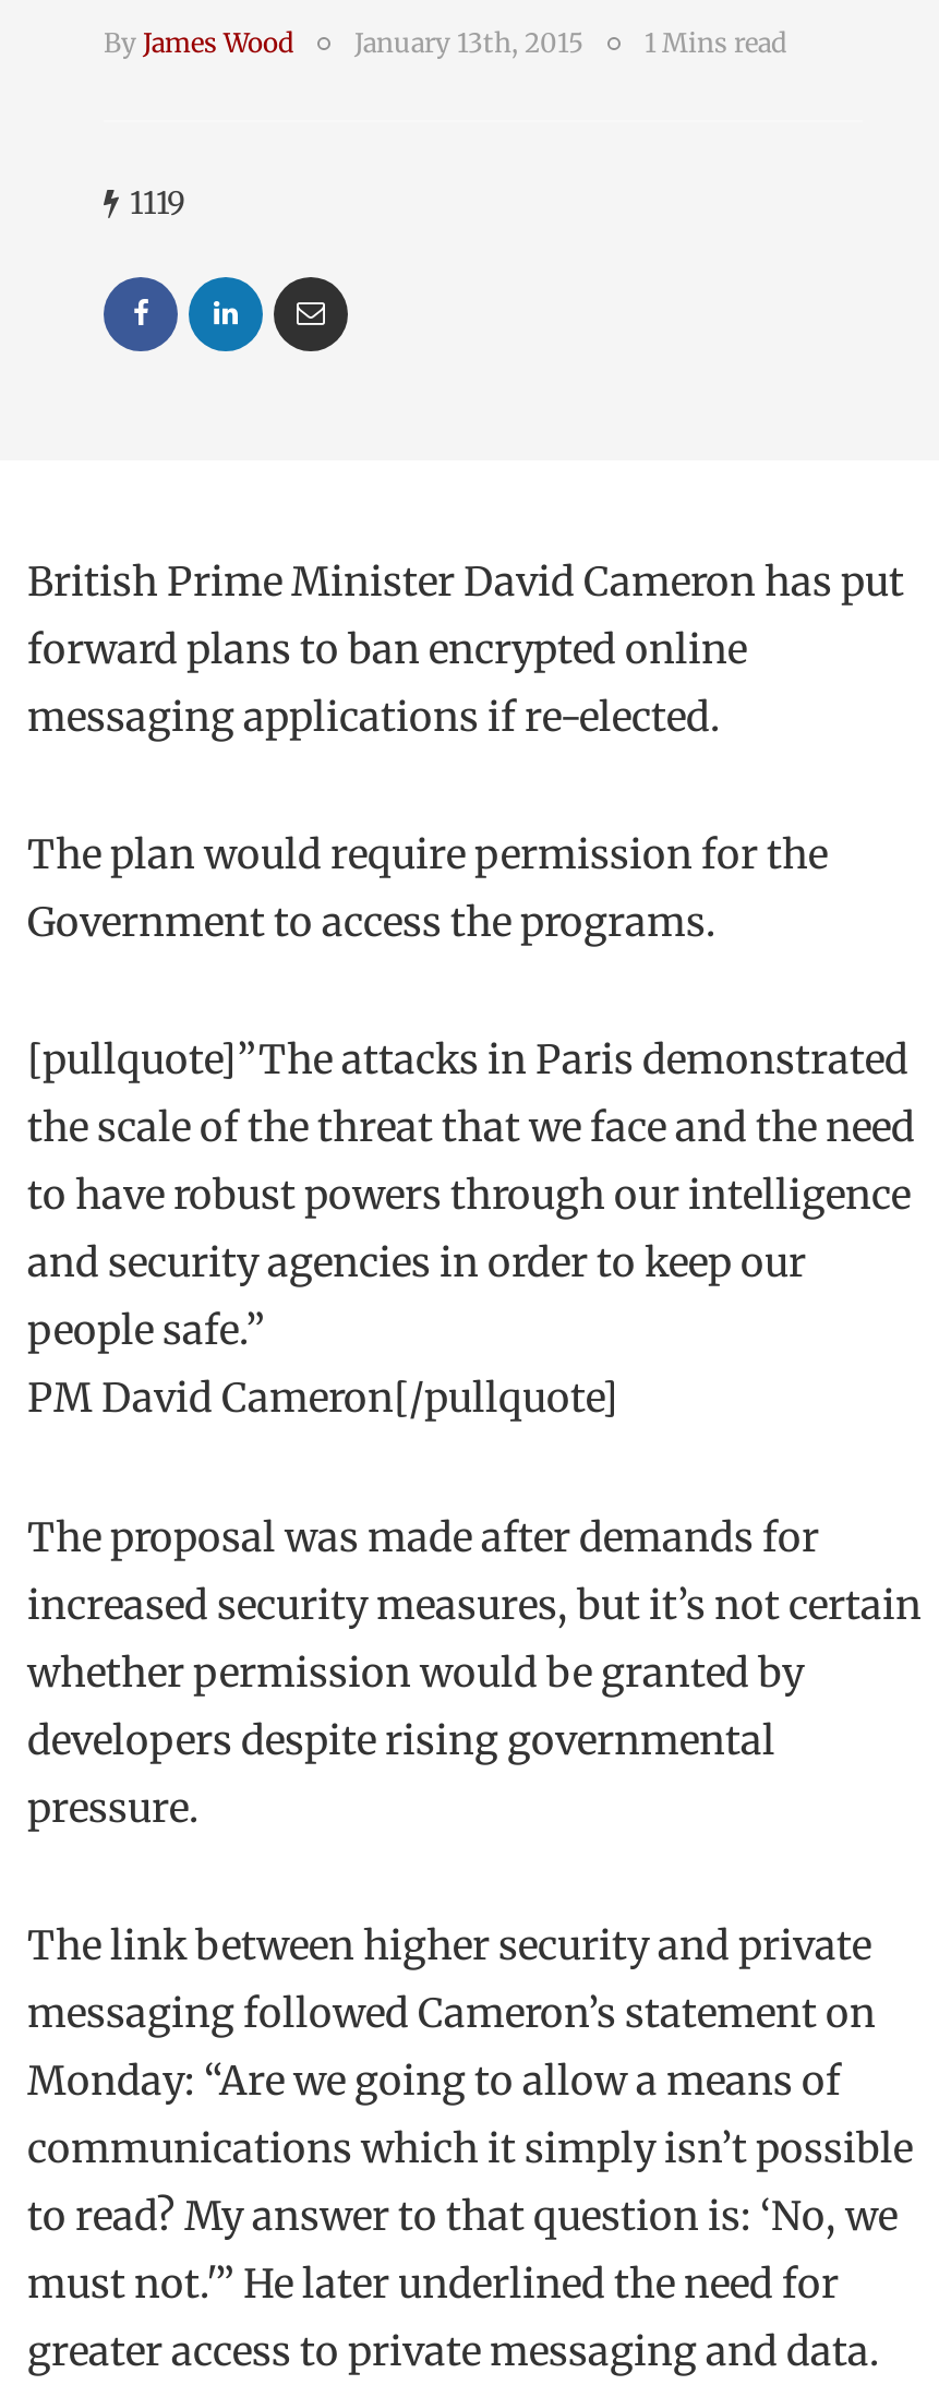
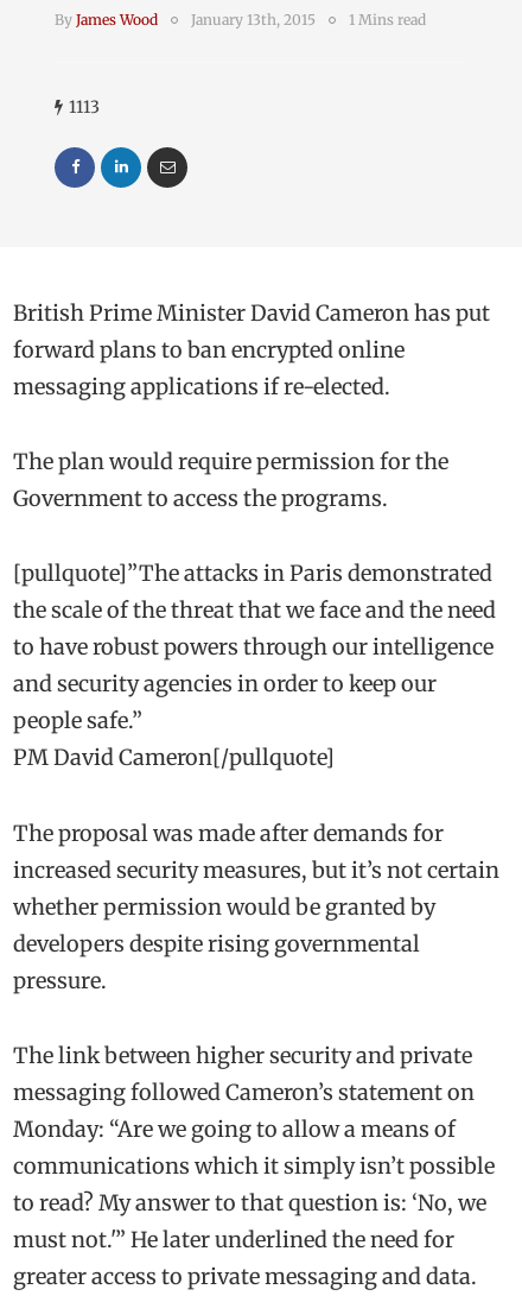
- 1119
+ 1113
